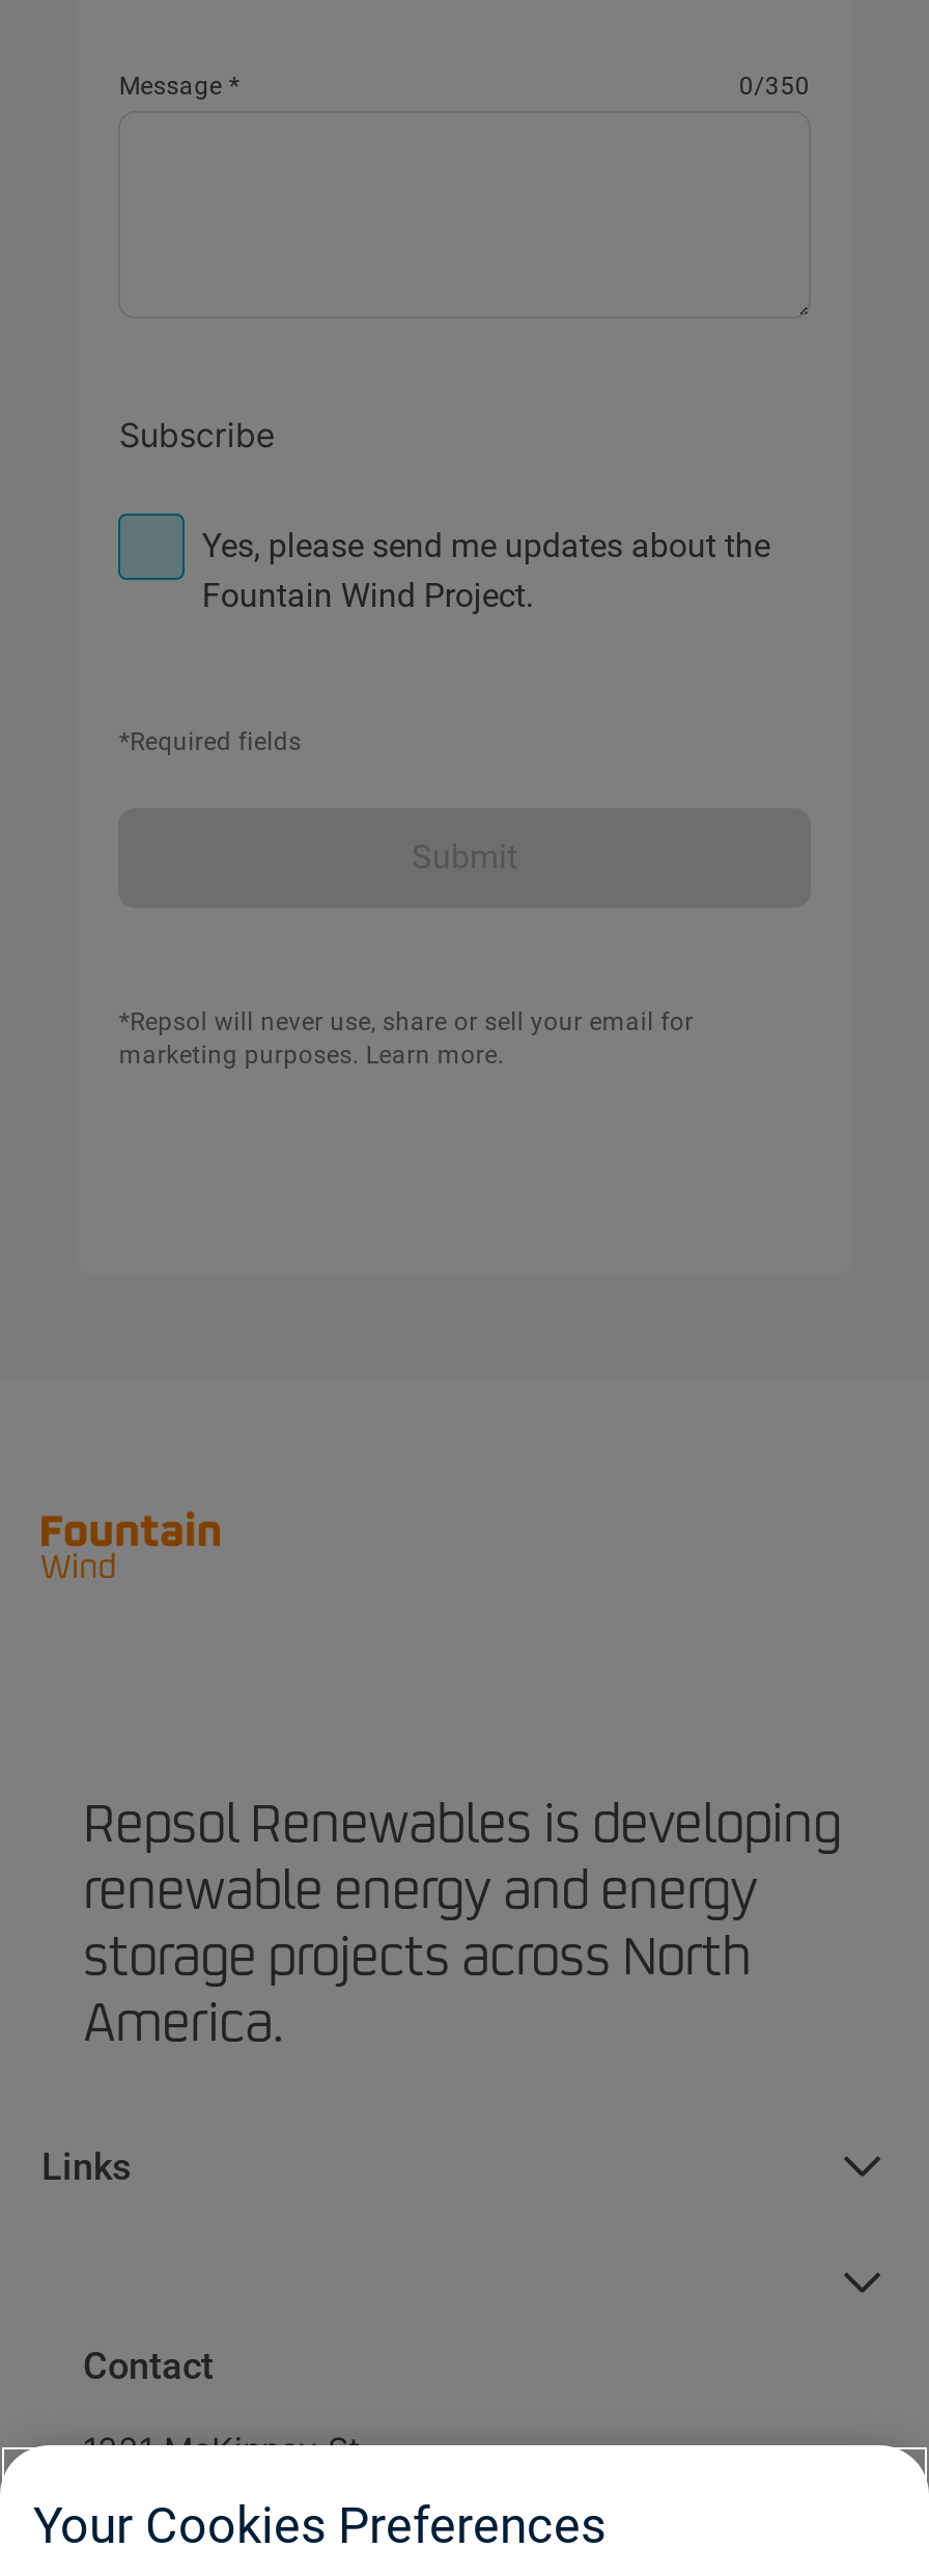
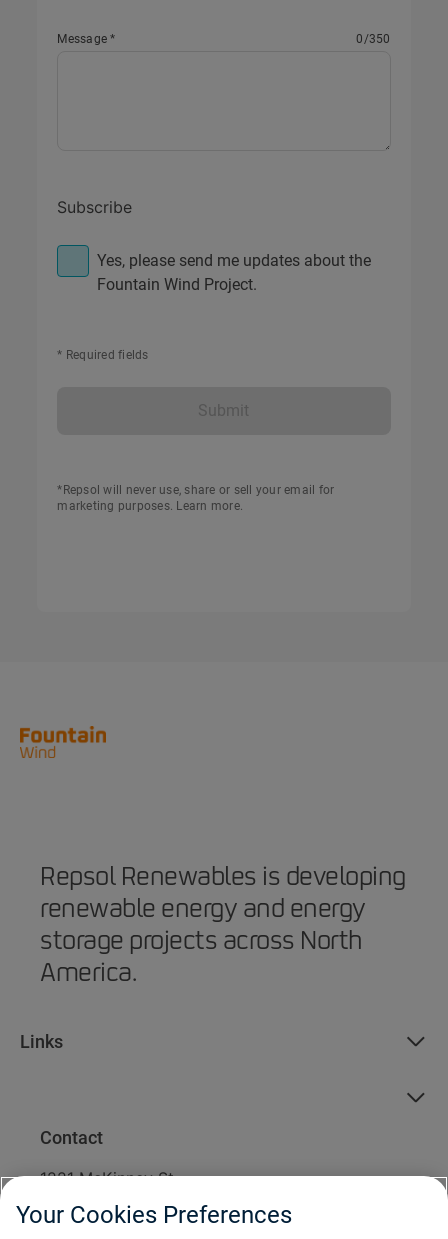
- *Required fields
+ * Required fields
